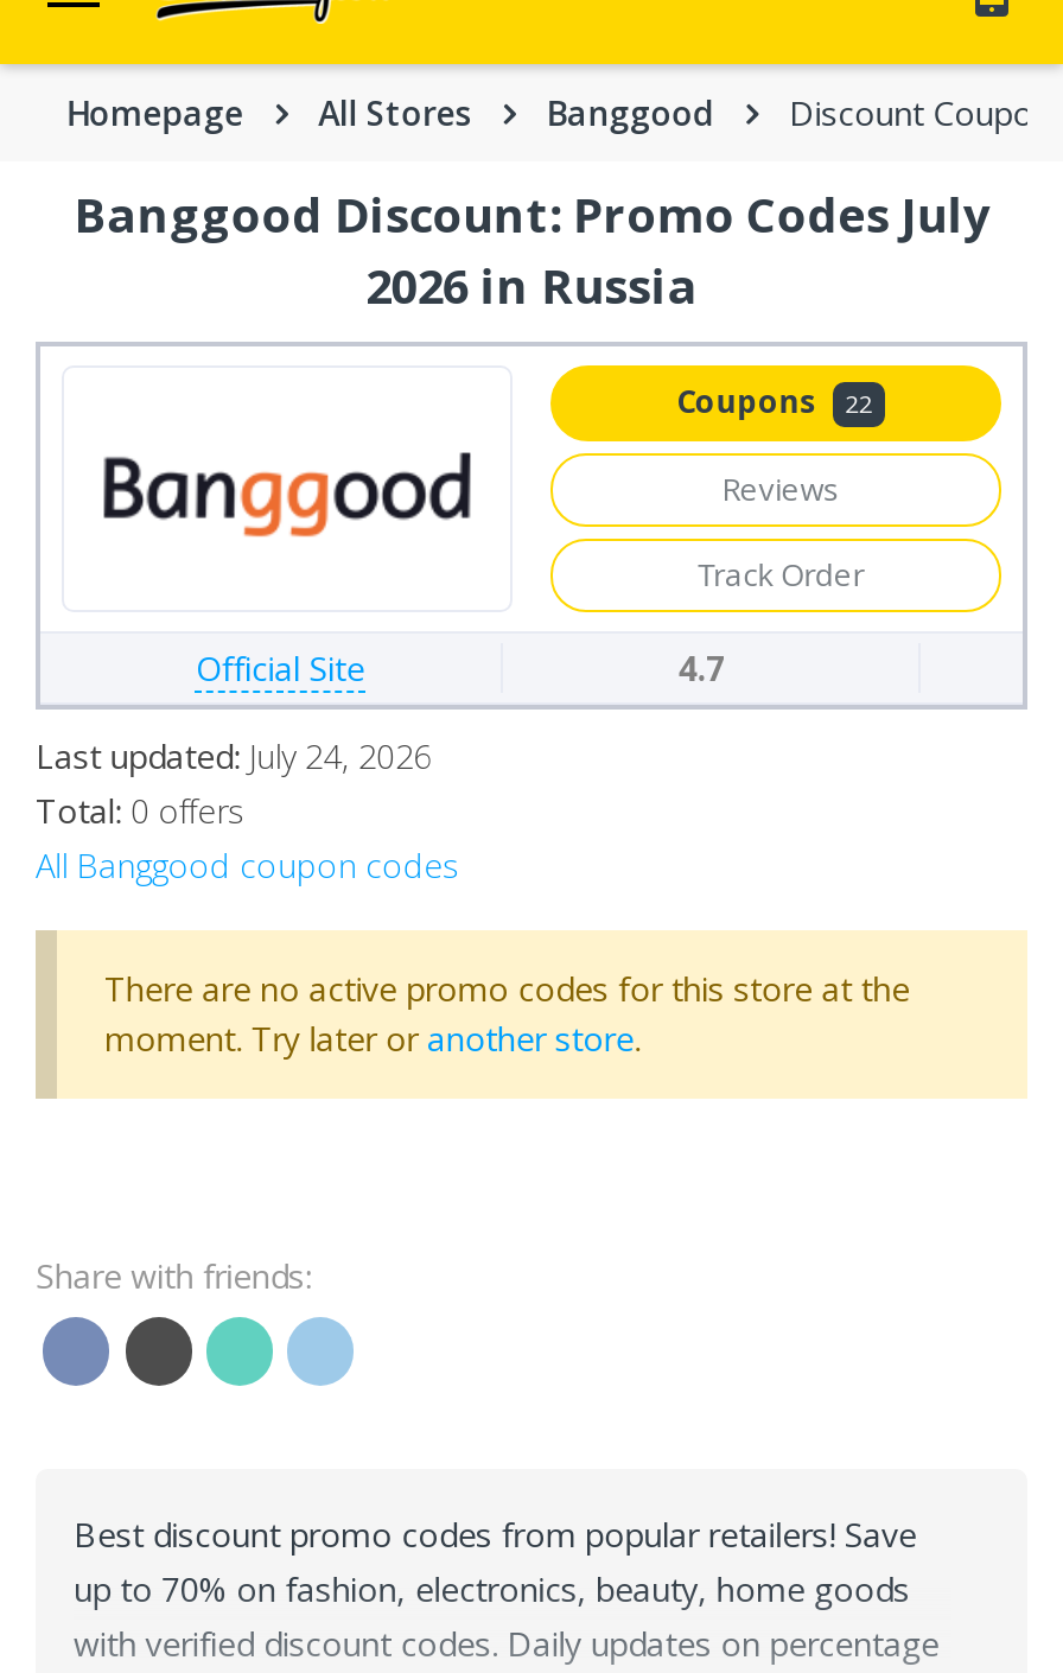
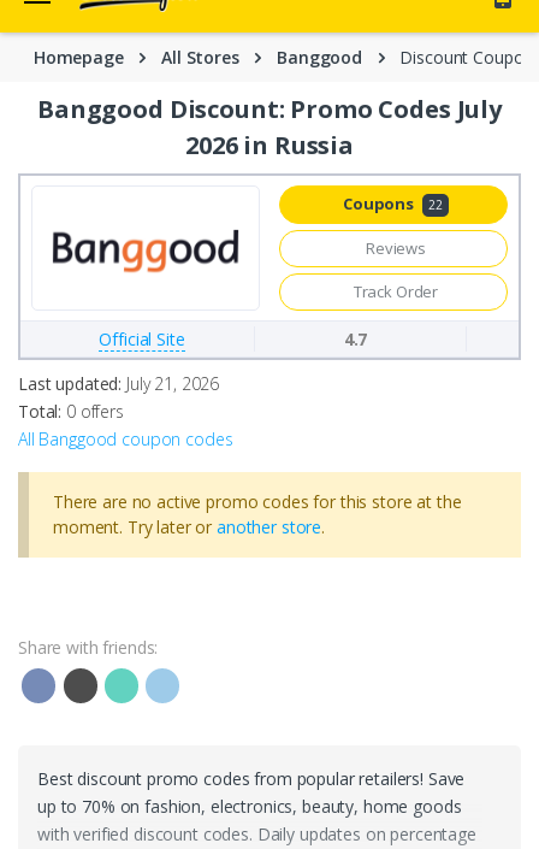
- Last updated: July 24, 2026
+ Last updated: July 21, 2026
